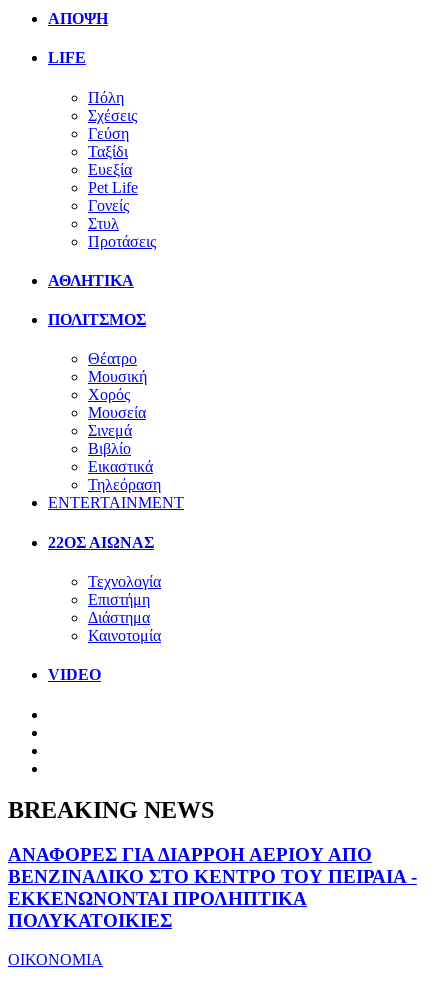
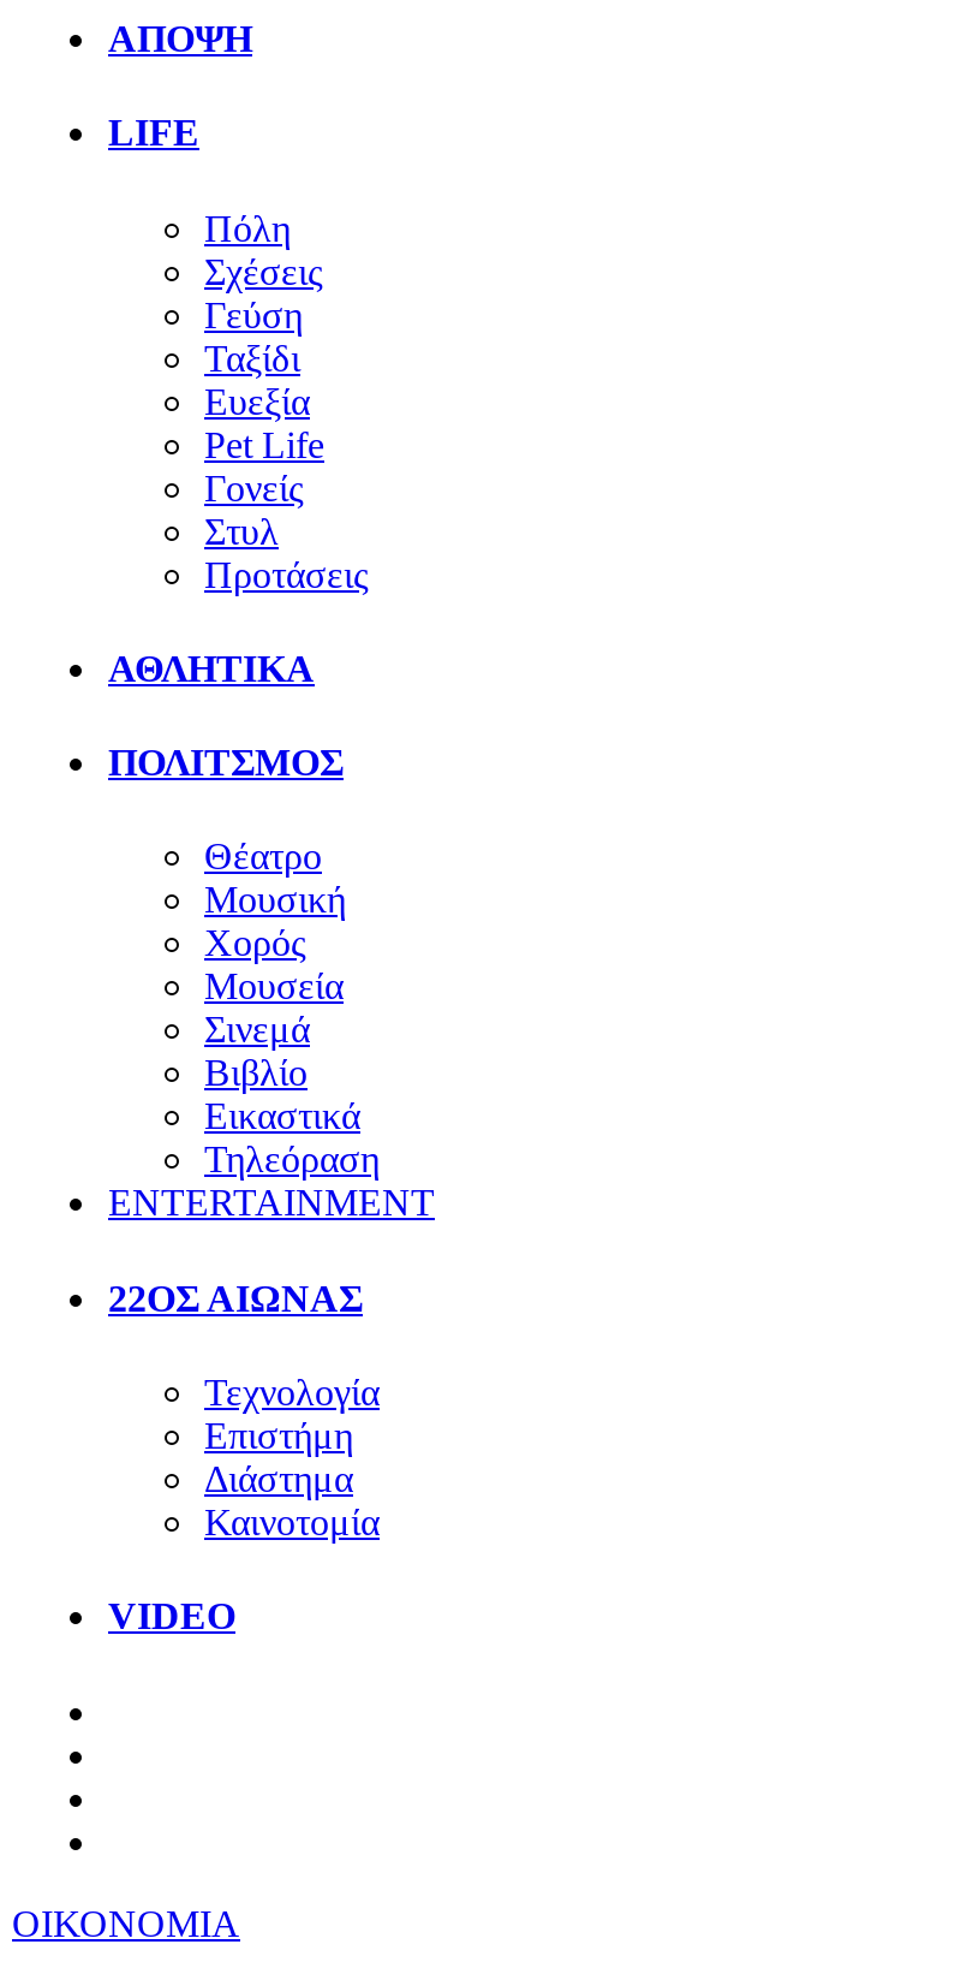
- BREAKING NEWS
- ΑΝΑΦΟΡΕΣ ΓΙΑ ΔΙΑΡΡΟΗ ΑΕΡΙΟΥ ΑΠΟ
- ΒΕΝΖΙΝΑΔΙΚΟ ΣΤΟ ΚΕΝΤΡΟ ΤΟΥ ΠΕΙΡΑΙΑ -
- ΕΚΚΕΝΩΝΟΝΤΑΙ ΠΡΟΛΗΠΤΙΚΑ
- ΠΟΛΥΚΑΤΟΙΚΙΕΣ
